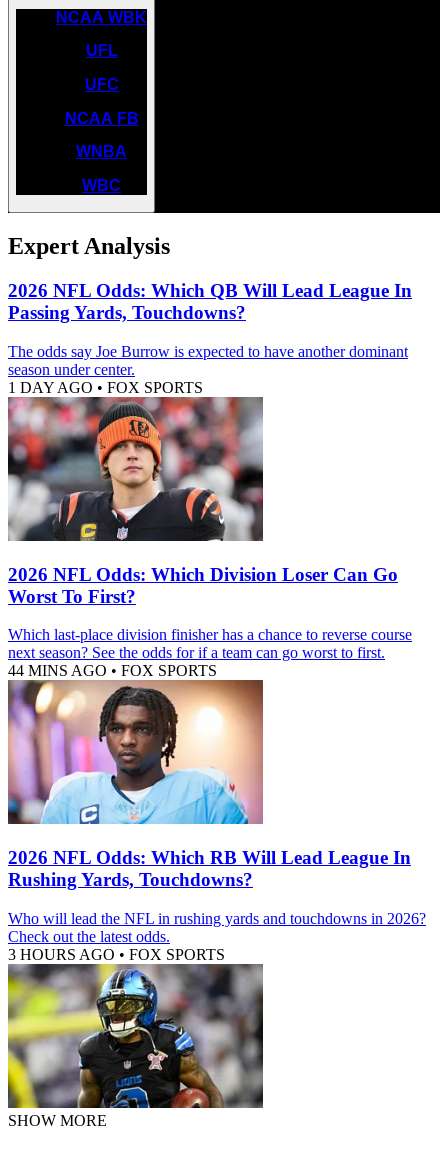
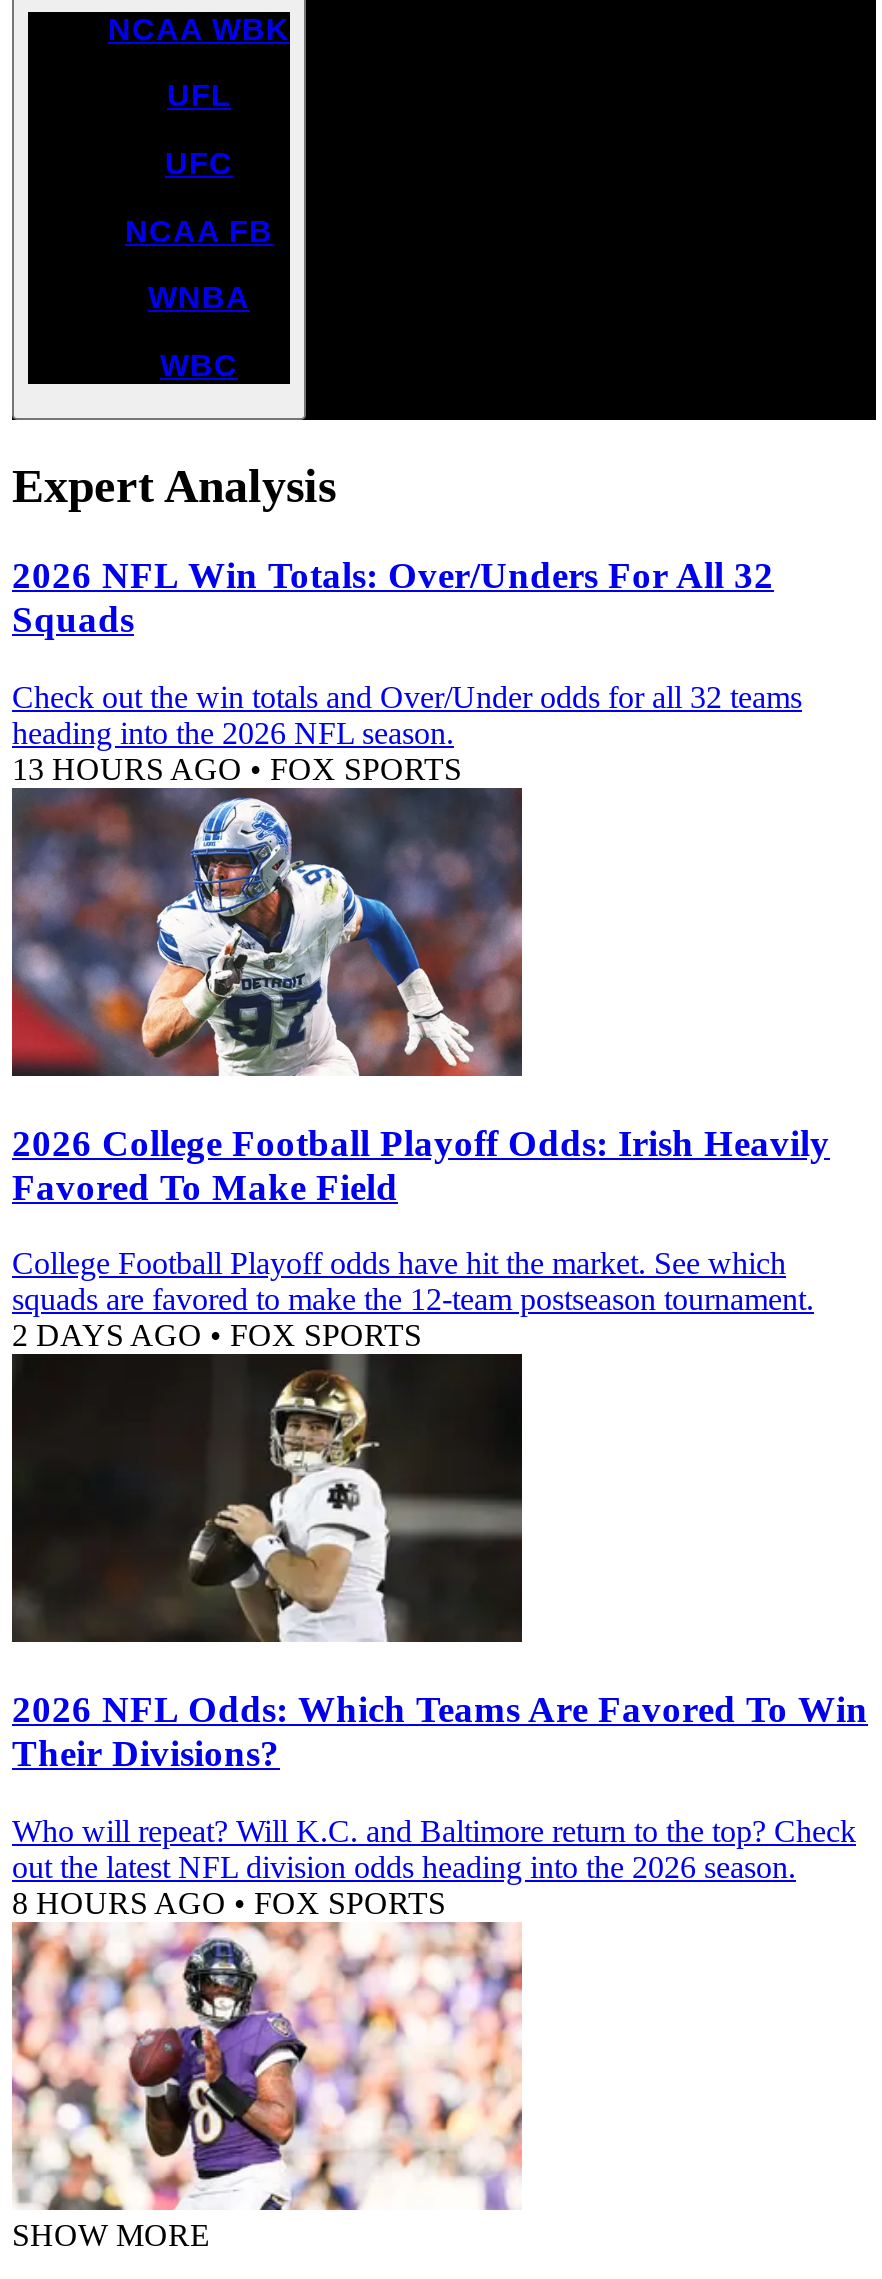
- 2026 NFL Odds: Which QB Will Lead League In
- Passing Yards, Touchdowns?
+ 2026 NFL Win Totals: Over/Unders For All 32
+ Squads

- The odds say Joe Burrow is expected to have another dominant
- season under center.
- 1 DAY AGO • FOX SPORTS
+ Check out the win totals and Over/Under odds for all 32 teams
+ heading into the 2026 NFL season.
+ 13 HOURS AGO • FOX SPORTS

- [image]
- 2026 NFL Odds: Which Division Loser Can Go
- Worst To First?
+ [image]
+ 2026 College Football Playoff Odds: Irish Heavily
+ Favored To Make Field

- [image]
- Which last-place division finisher has a chance to reverse course
- next season? See the odds for if a team can go worst to first.
- 44 MINS AGO • FOX SPORTS
+ [image]
+ College Football Playoff odds have hit the market. See which
+ squads are favored to make the 12-team postseason tournament.
+ 2 DAYS AGO • FOX SPORTS

- 2026 NFL Odds: Which RB Will Lead League In
- Rushing Yards, Touchdowns?
+ 2026 NFL Odds: Which Teams Are Favored To Win
+ Their Divisions?

- Who will lead the NFL in rushing yards and touchdowns in 2026?
- Check out the latest odds.
- 3 HOURS AGO • FOX SPORTS
+ Who will repeat? Will K.C. and Baltimore return to the top? Check
+ out the latest NFL division odds heading into the 2026 season.
+ 8 HOURS AGO • FOX SPORTS

- [image]
+ [image]
